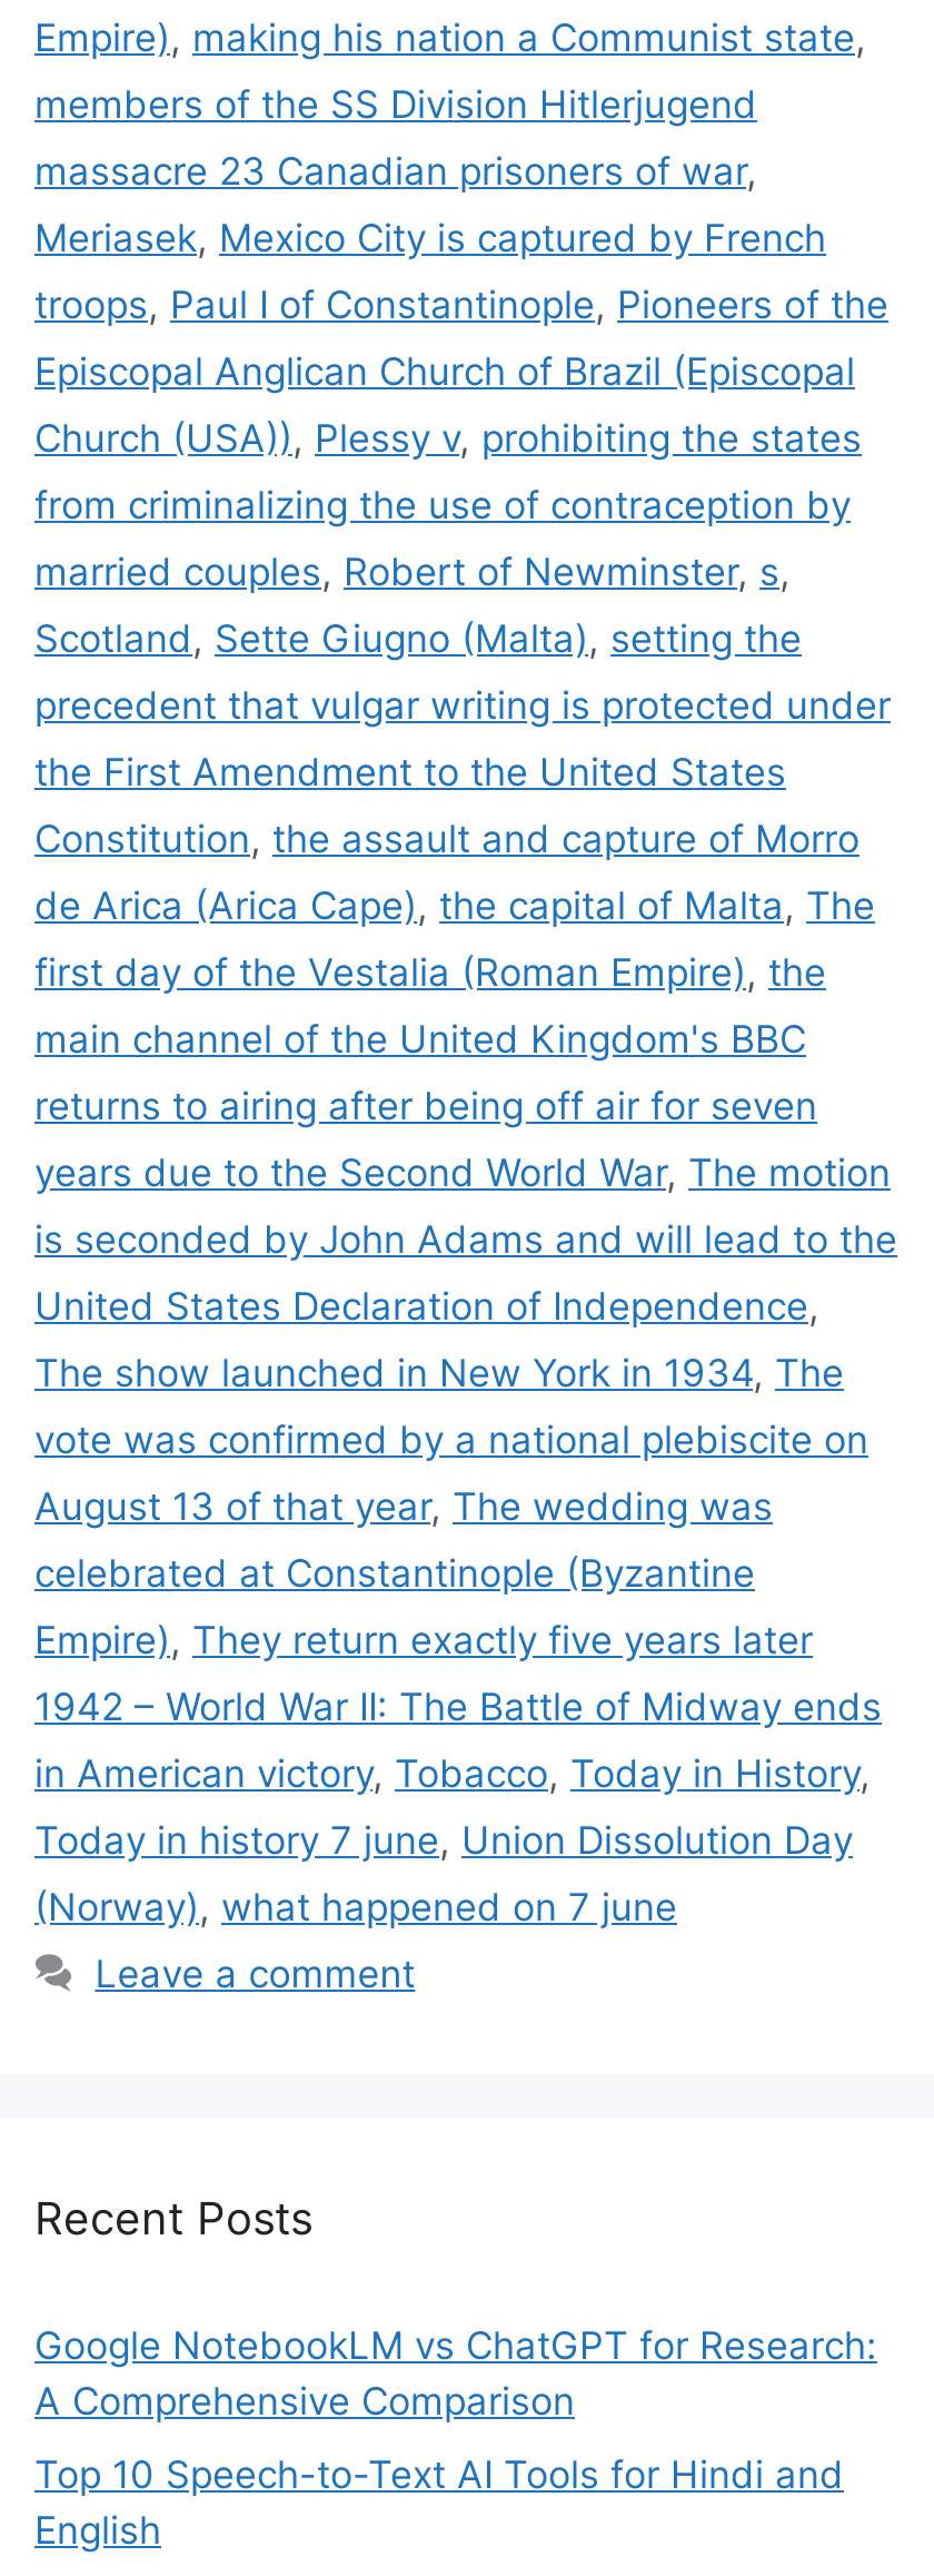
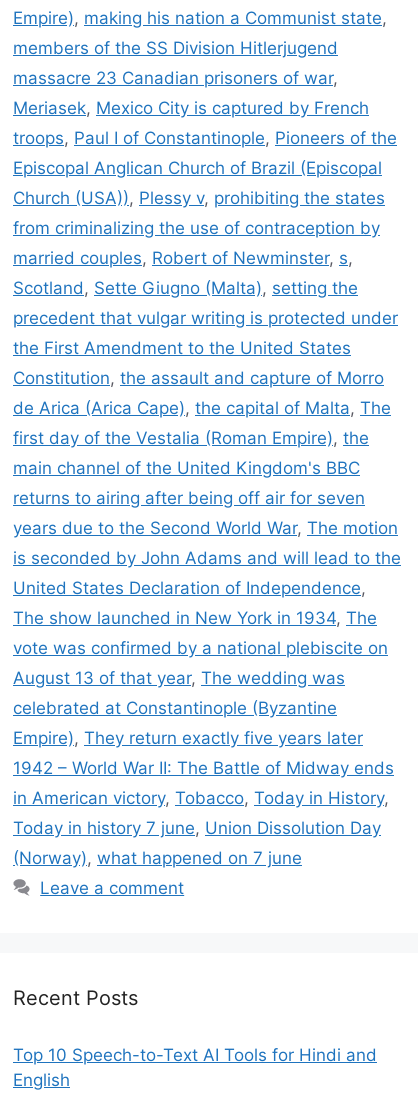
- Google NotebookLM vs ChatGPT for Research:
- A Comprehensive Comparison
